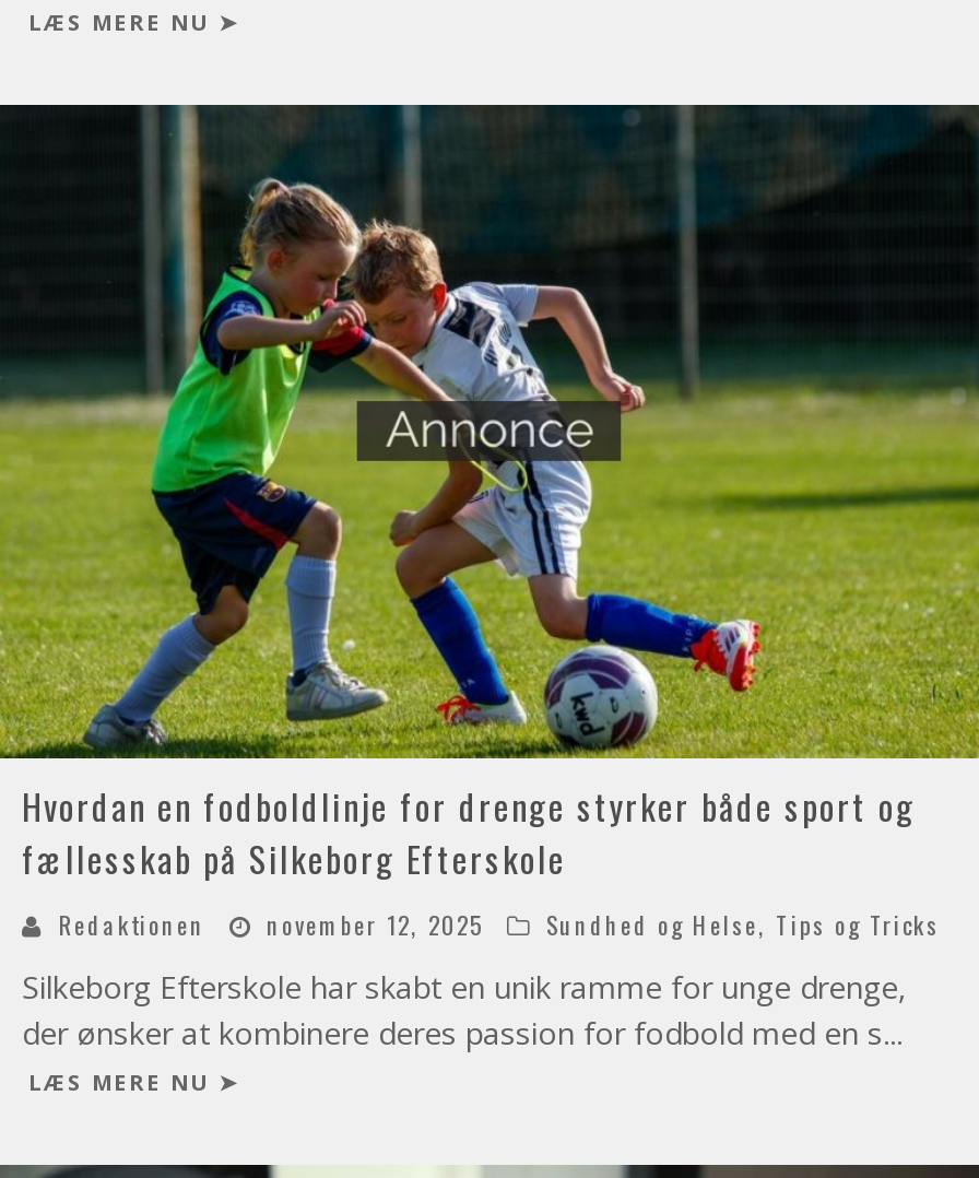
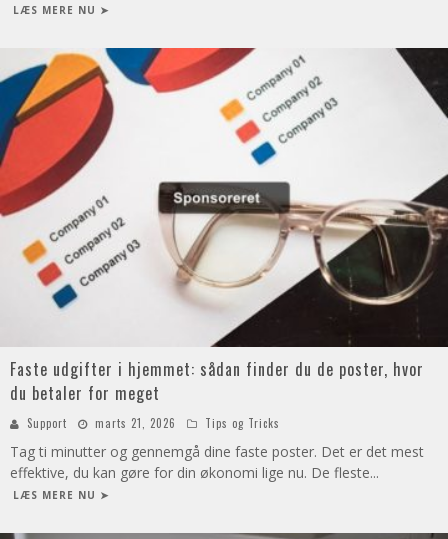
- [image]
- Hvordan en fodboldlinje for drenge styrker både sport og
- fællesskab på Silkeborg Efterskole
- Redaktionen
- november 12, 2025
- Sundhed og Helse, Tips og Tricks
+ [image]
+ Faste udgifter i hjemmet: sådan finder du de poster, hvor
+ du betaler for meget
+ Support
+ marts 21, 2026
+ Tips og Tricks

- Silkeborg Efterskole har skabt en unik ramme for unge drenge,
- der ønsker at kombinere deres passion for fodbold med en s...
+ Tag ti minutter og gennemgå dine faste poster. Det er det mest
+ effektive, du kan gøre for din økonomi lige nu. De fleste...
